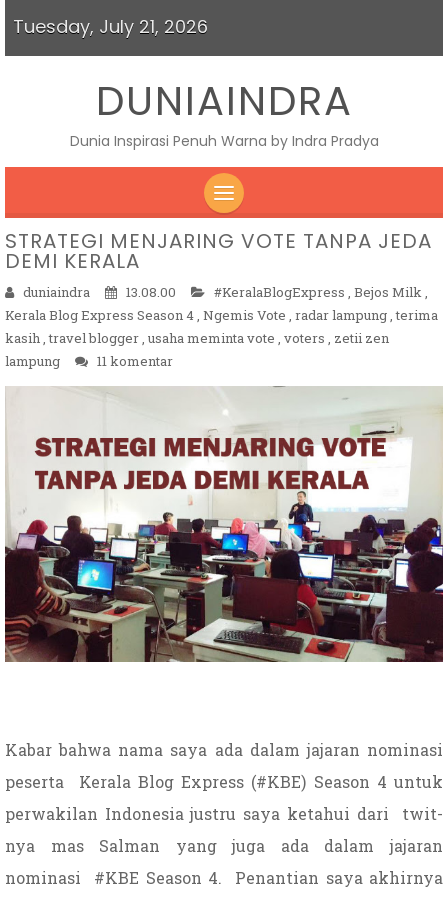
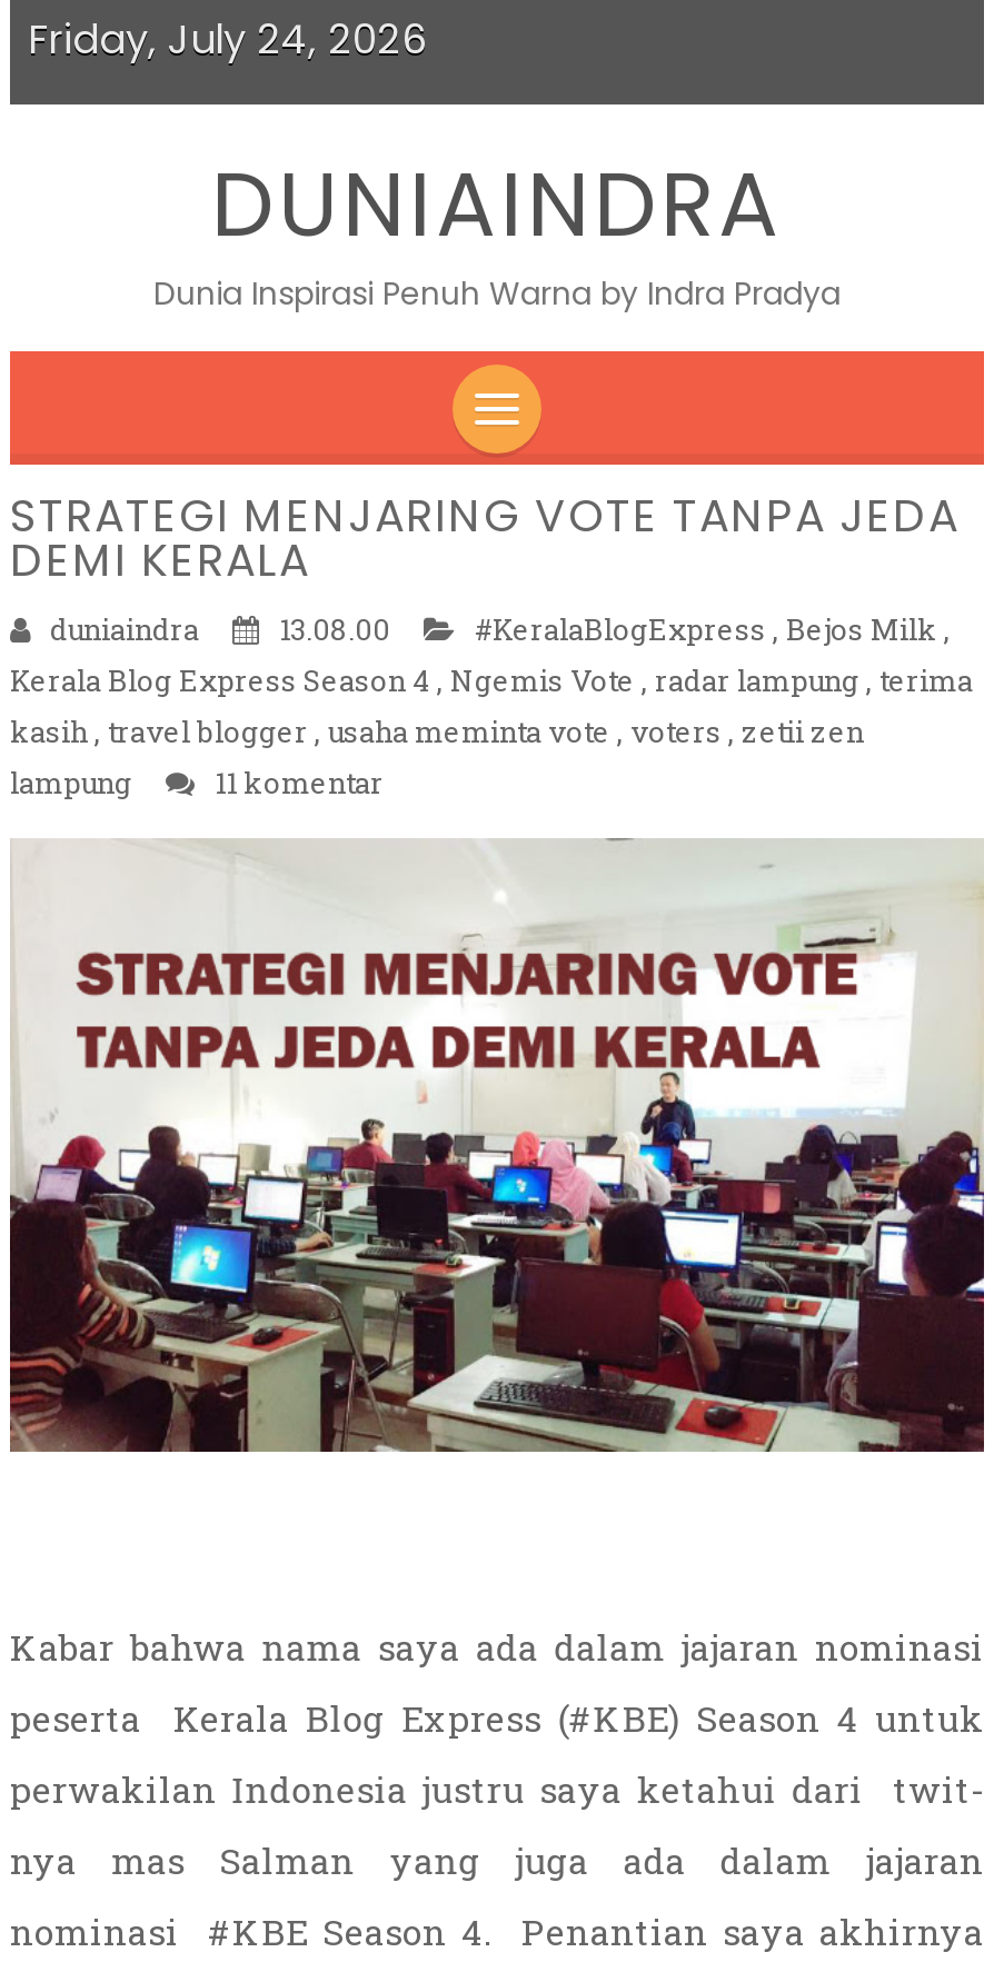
- Tuesday, July 21, 2026
+ Friday, July 24, 2026
